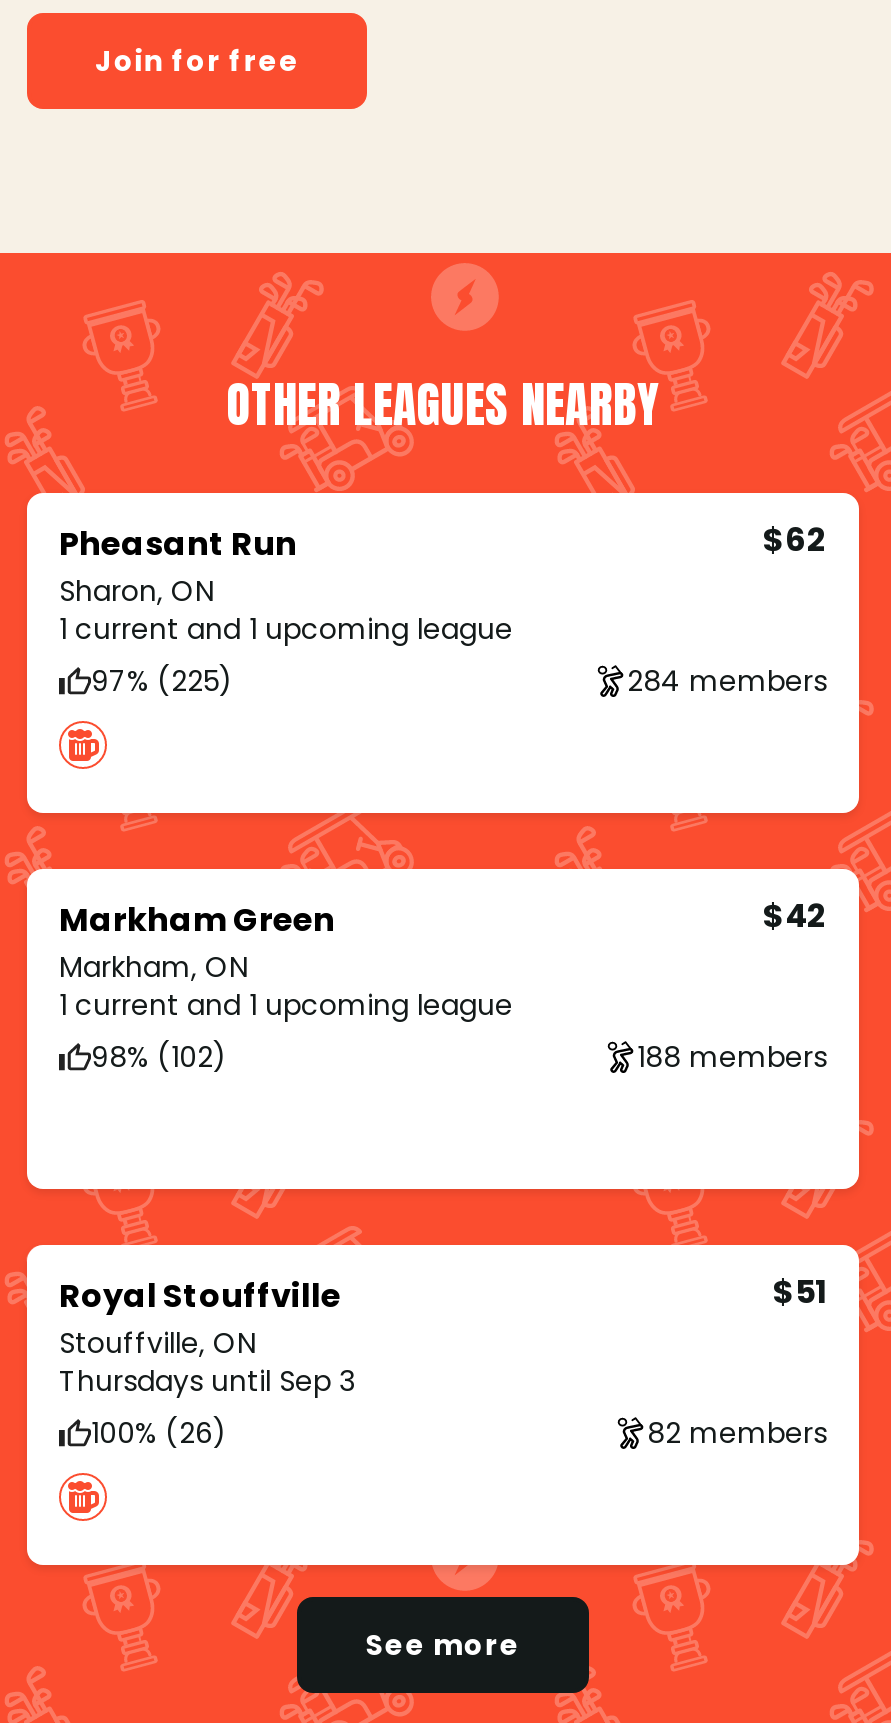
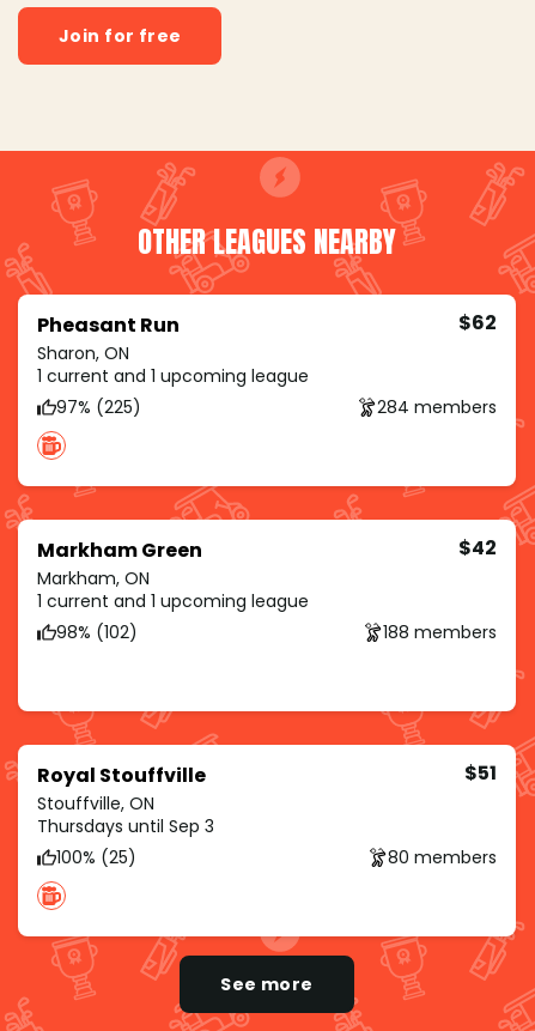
- 100% (26)
+ 100% (25)

- 82 members
+ 80 members
